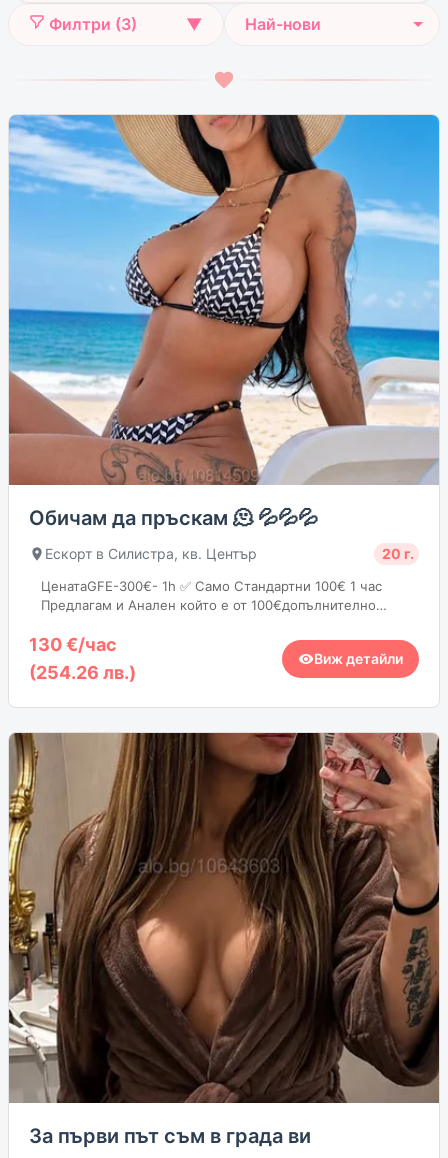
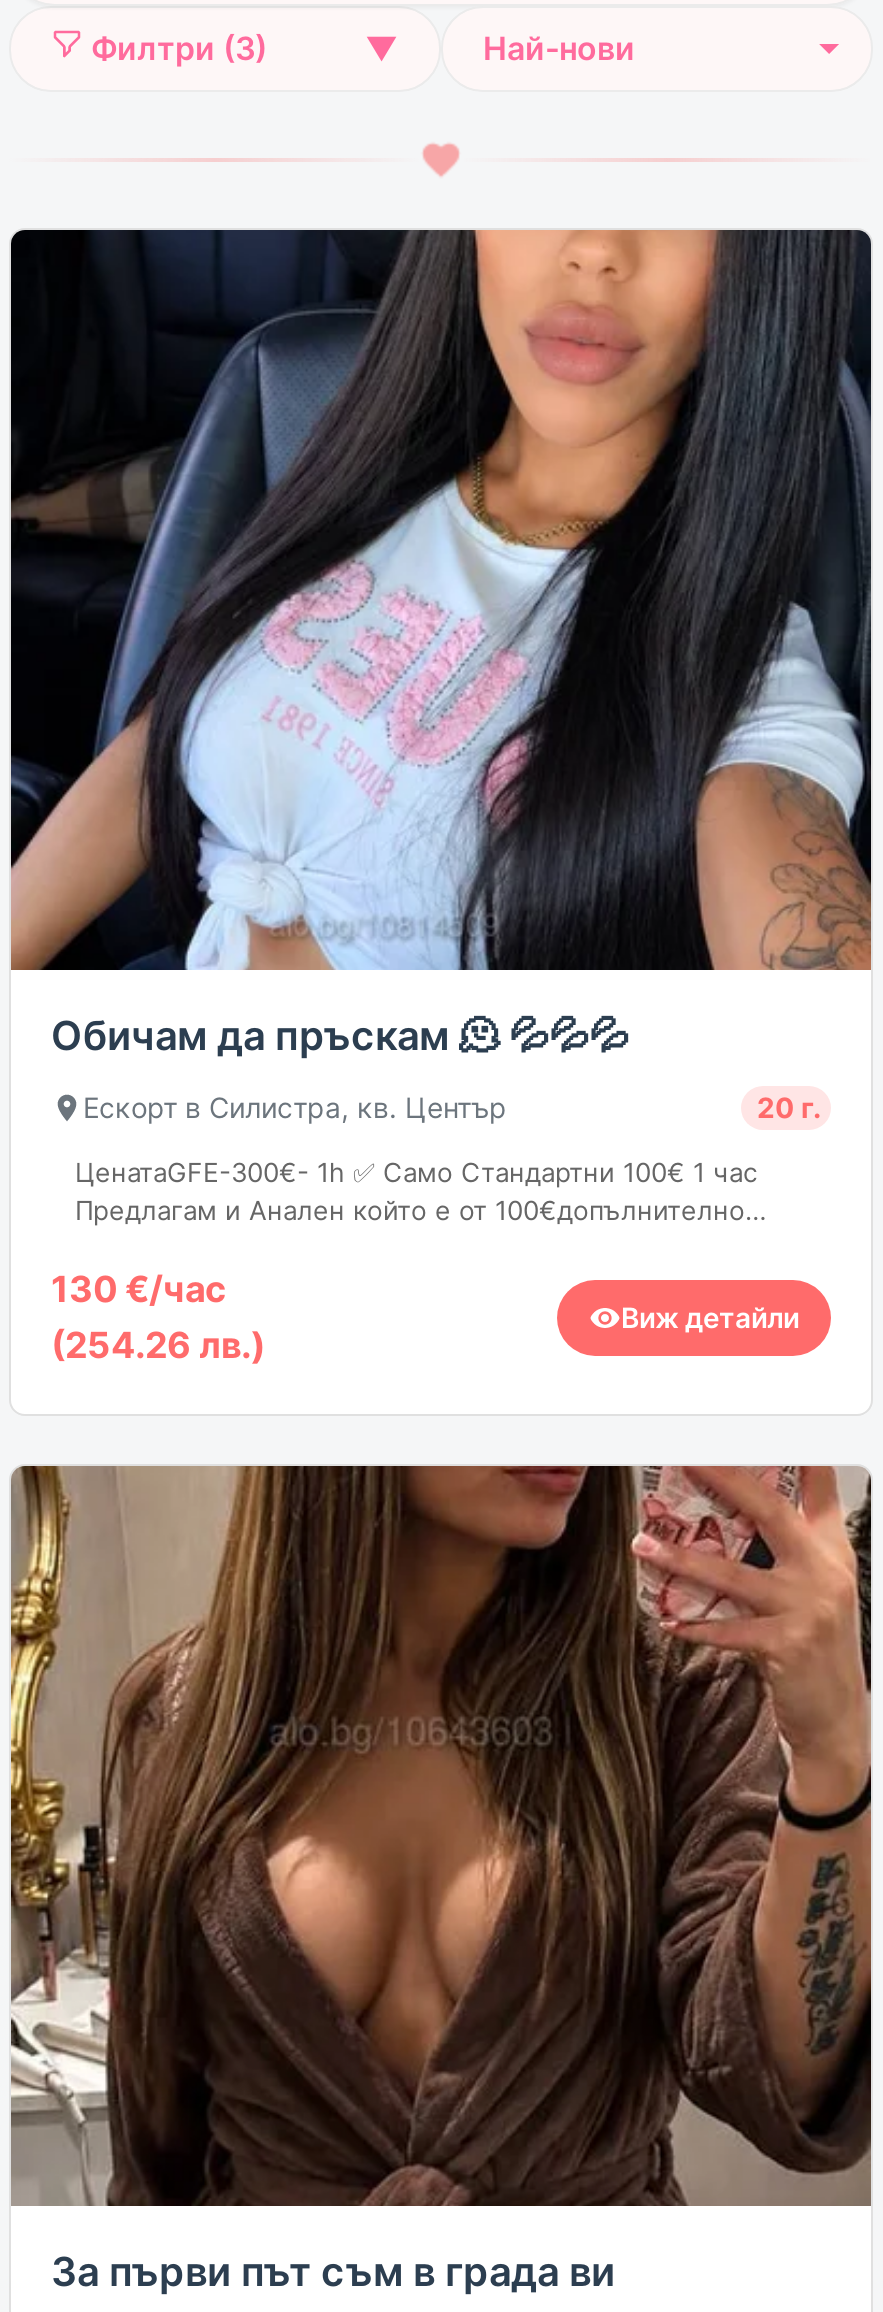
- [image]
+ [image]
